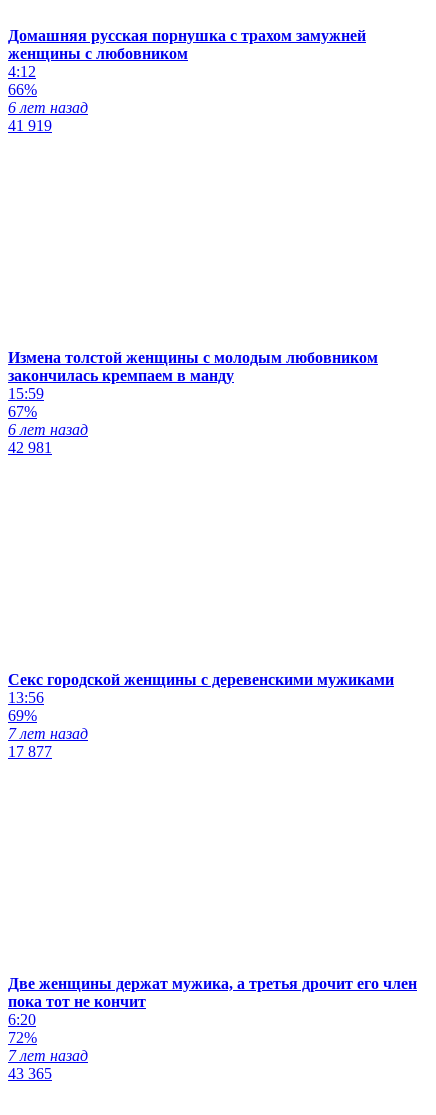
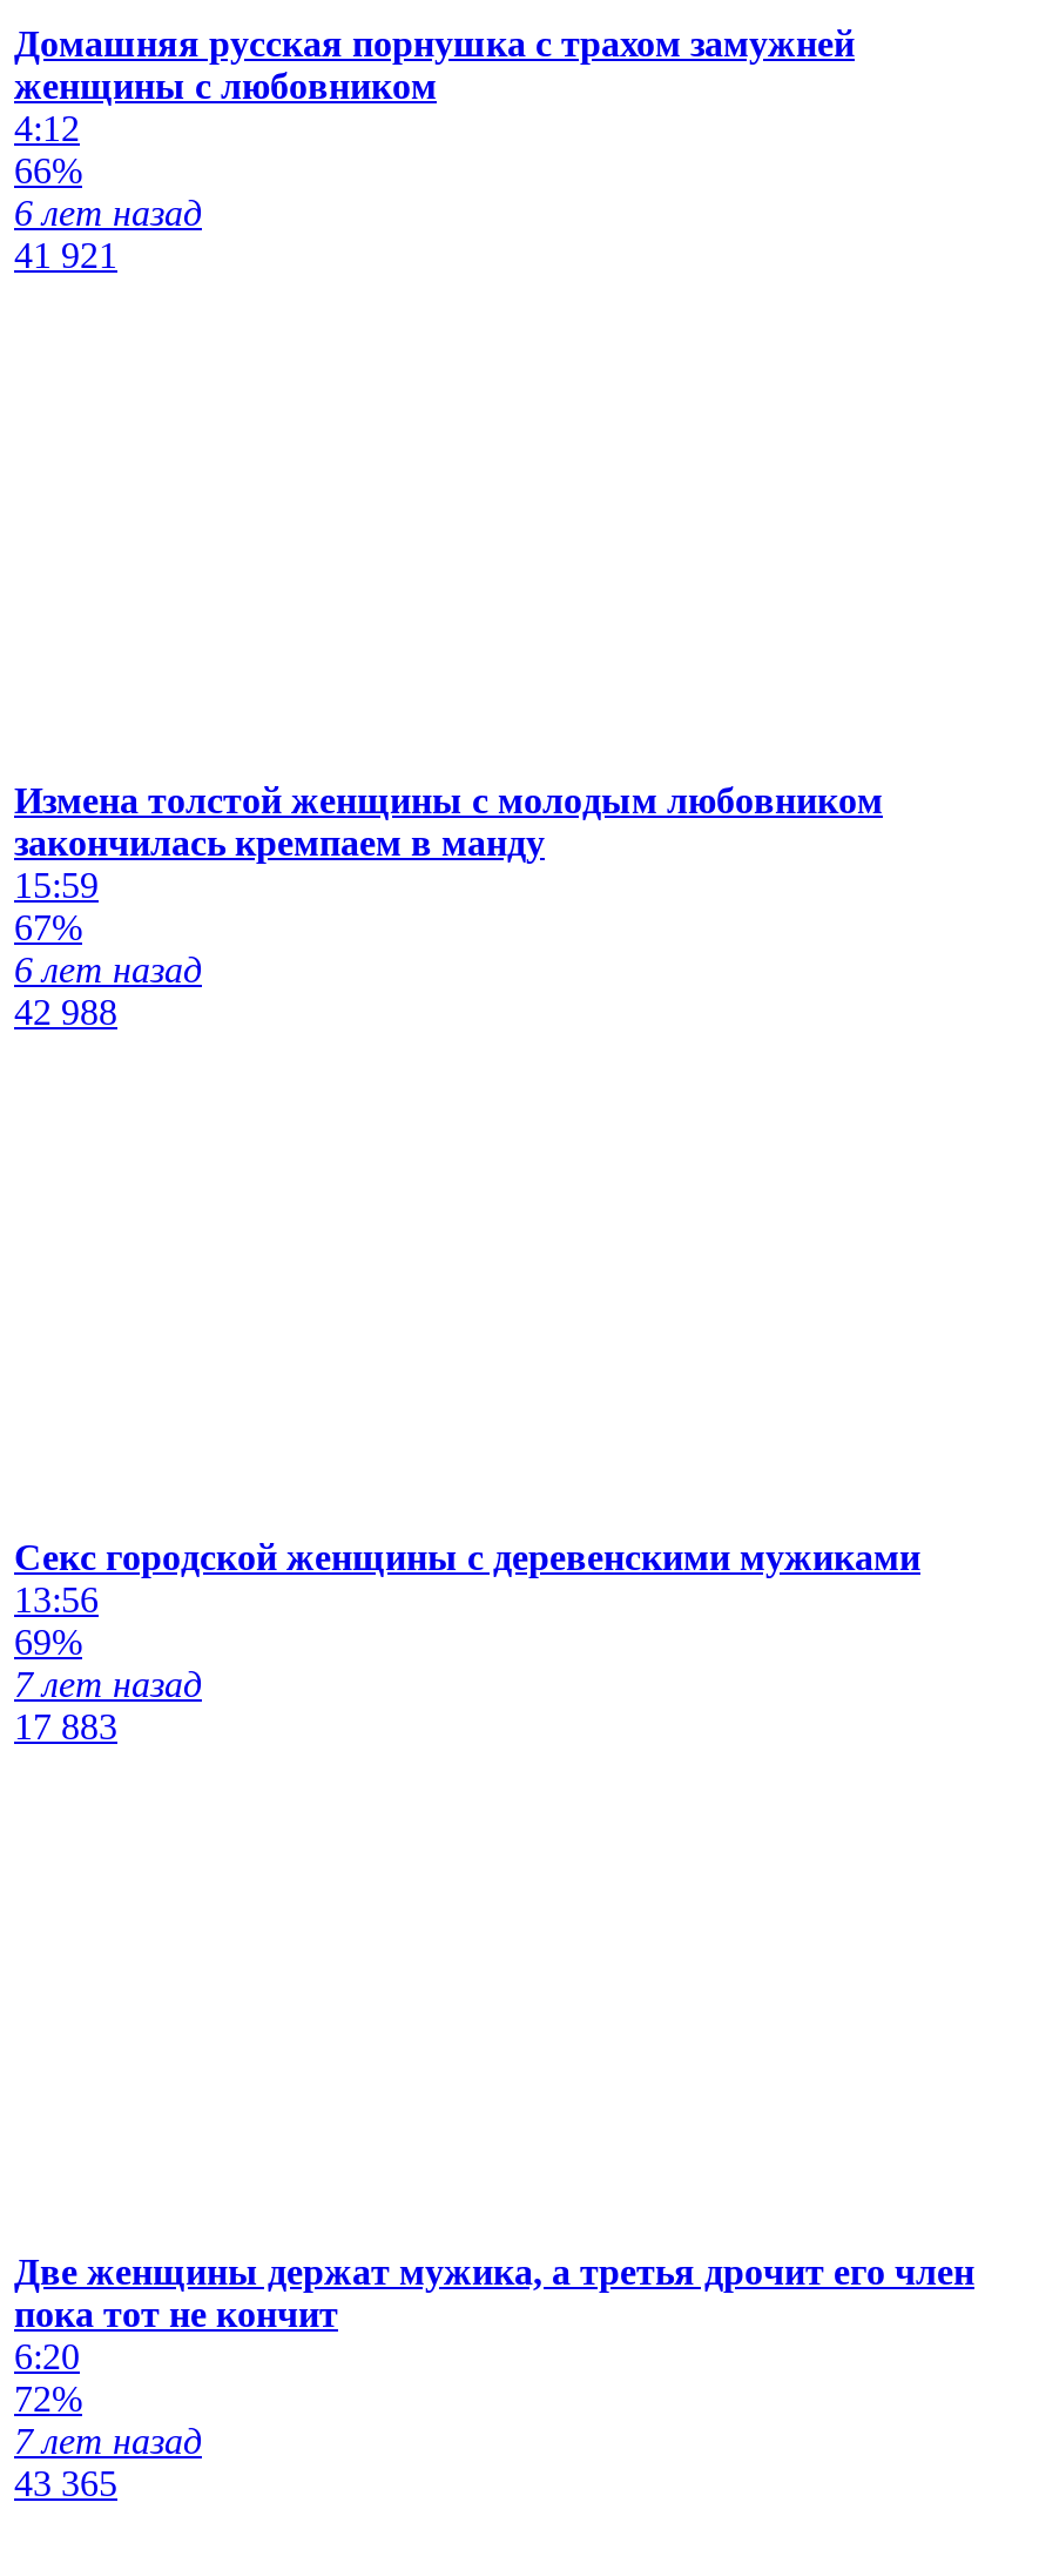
- 41 919
+ 41 921

- 42 981
+ 42 988

- 17 877
+ 17 883
